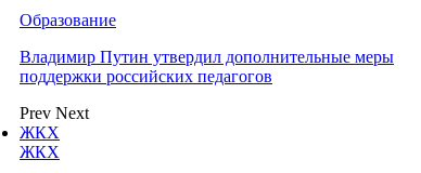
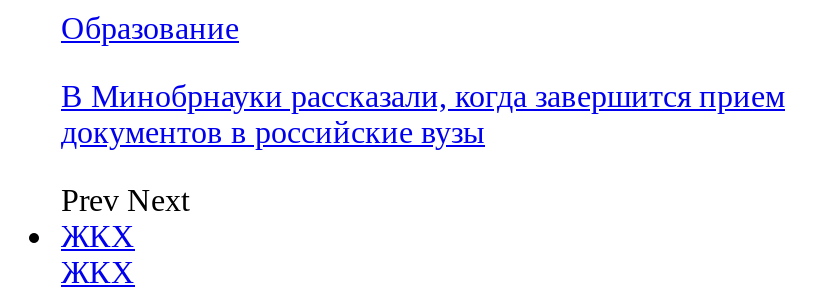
- Владимир Путин утвердил дополнительные меры
- поддержки российских педагогов
+ В Минобрнауки рассказали, когда завершится прием
+ документов в российские вузы
